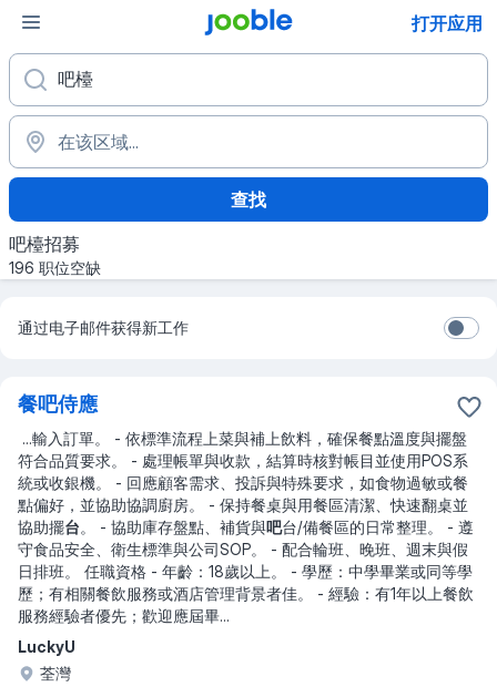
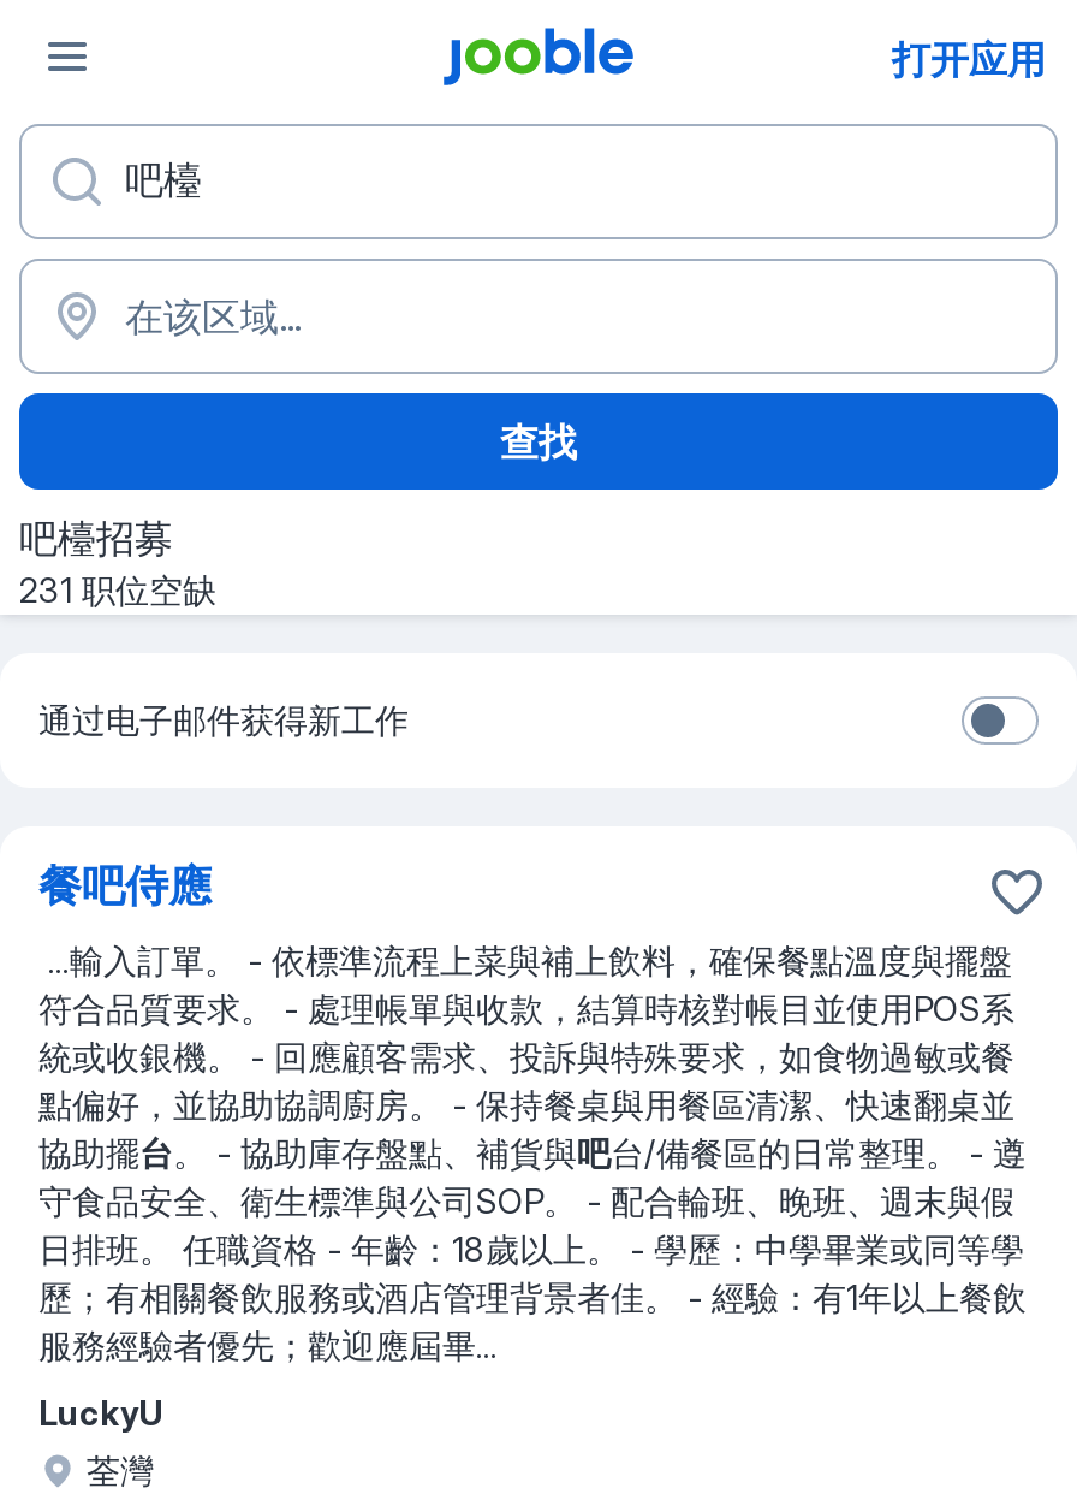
- 196 职位空缺
+ 231 职位空缺
